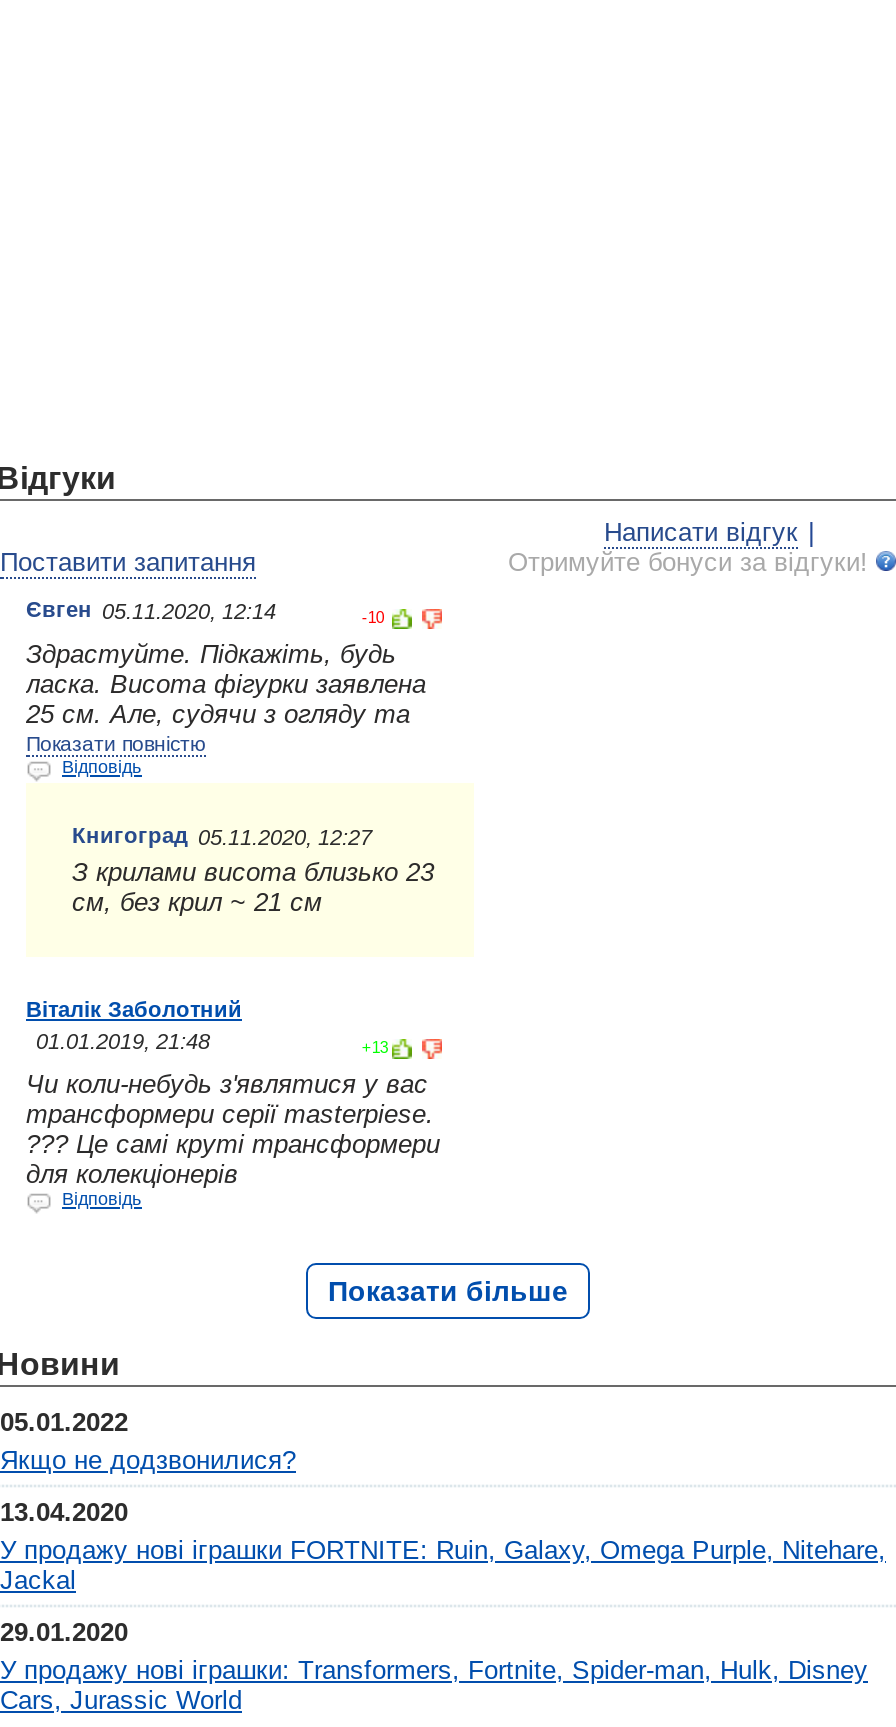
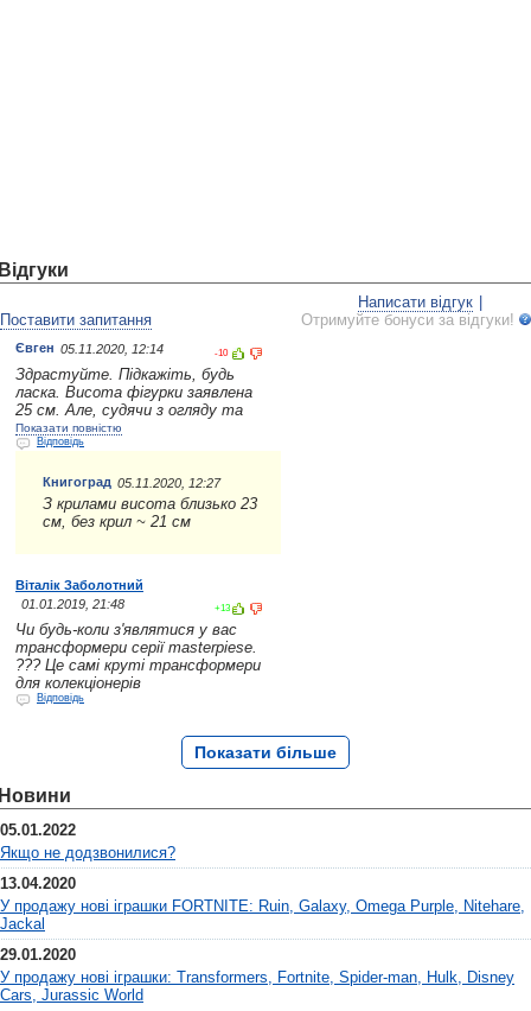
- Чи коли-небудь з'являтися у вас
+ Чи будь-коли з'являтися у вас
